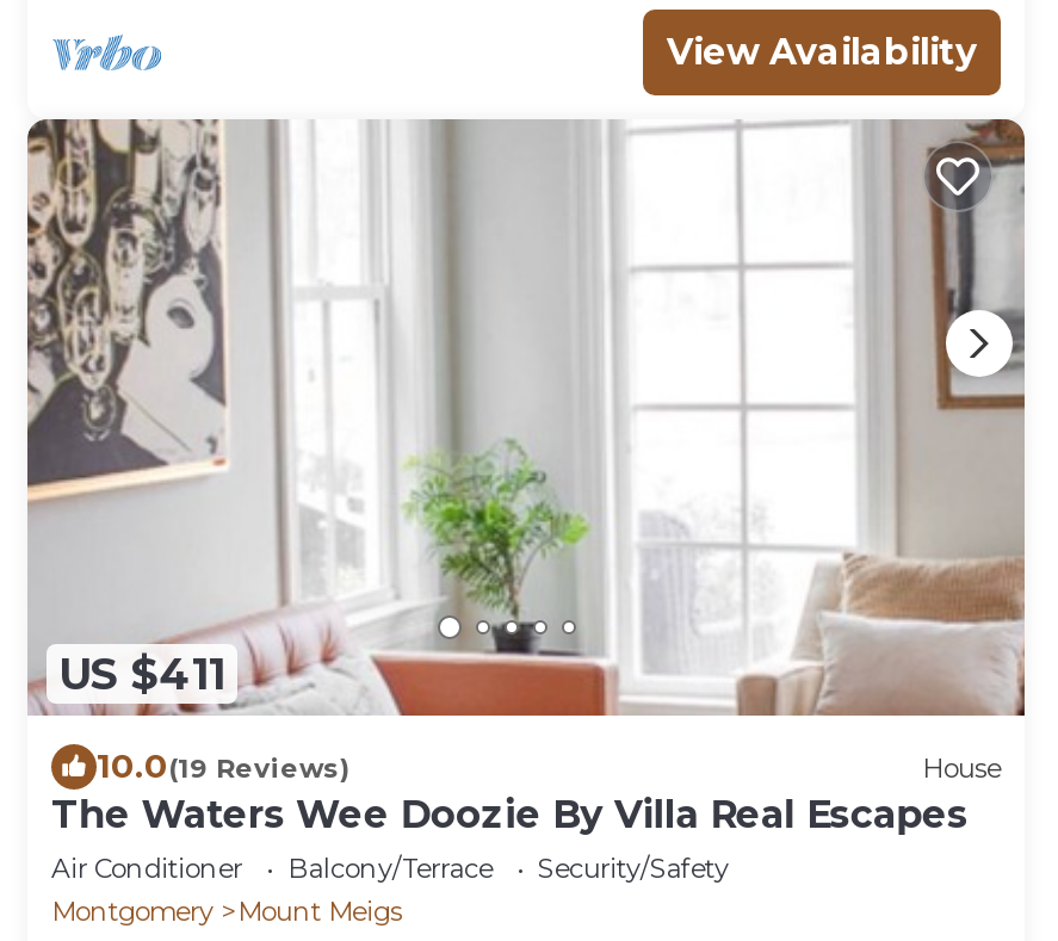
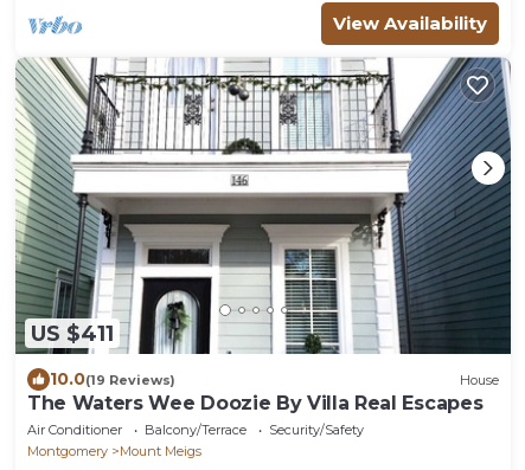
- [image]
+ [image]
